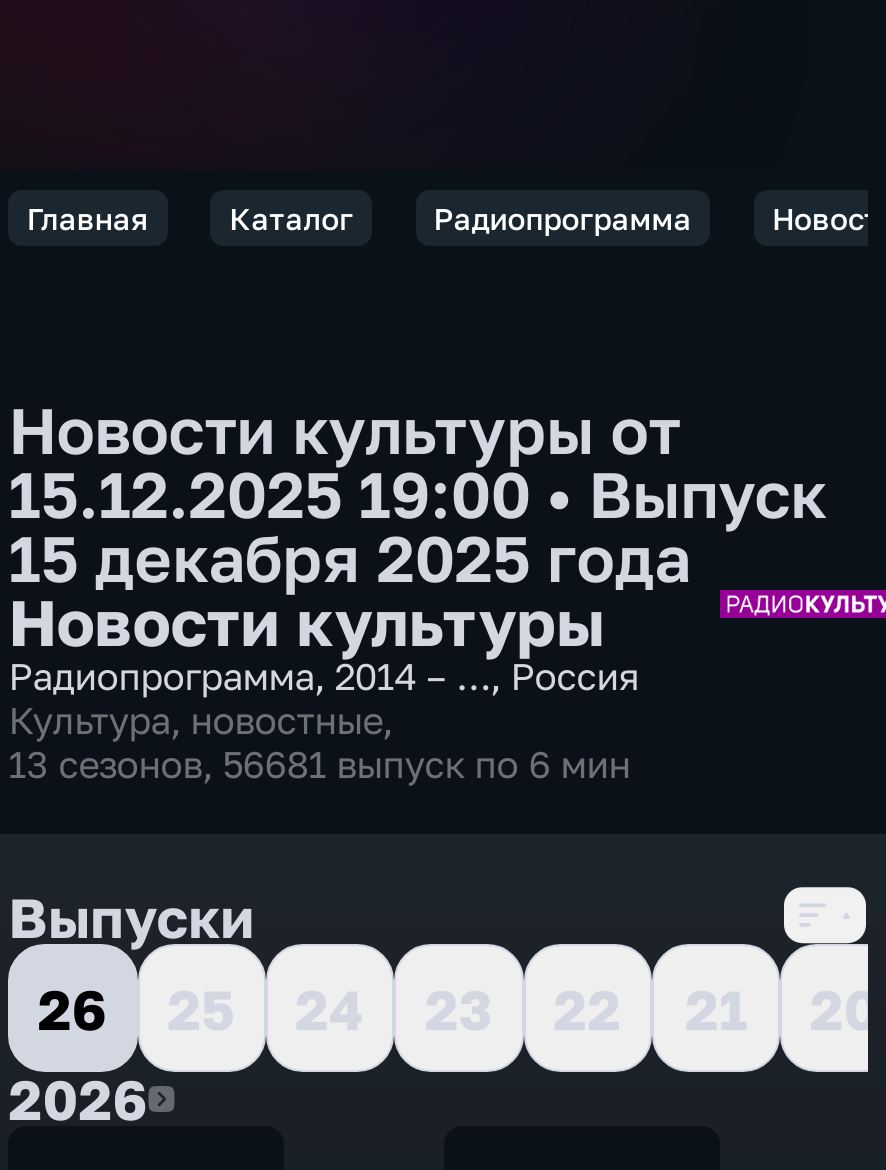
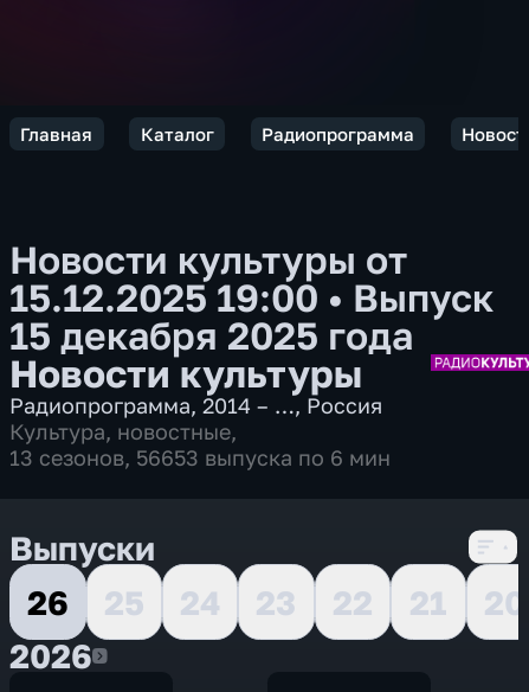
- 13 сезонов, 56681 выпуск по 6 мин
+ 13 сезонов, 56653 выпуска по 6 мин
